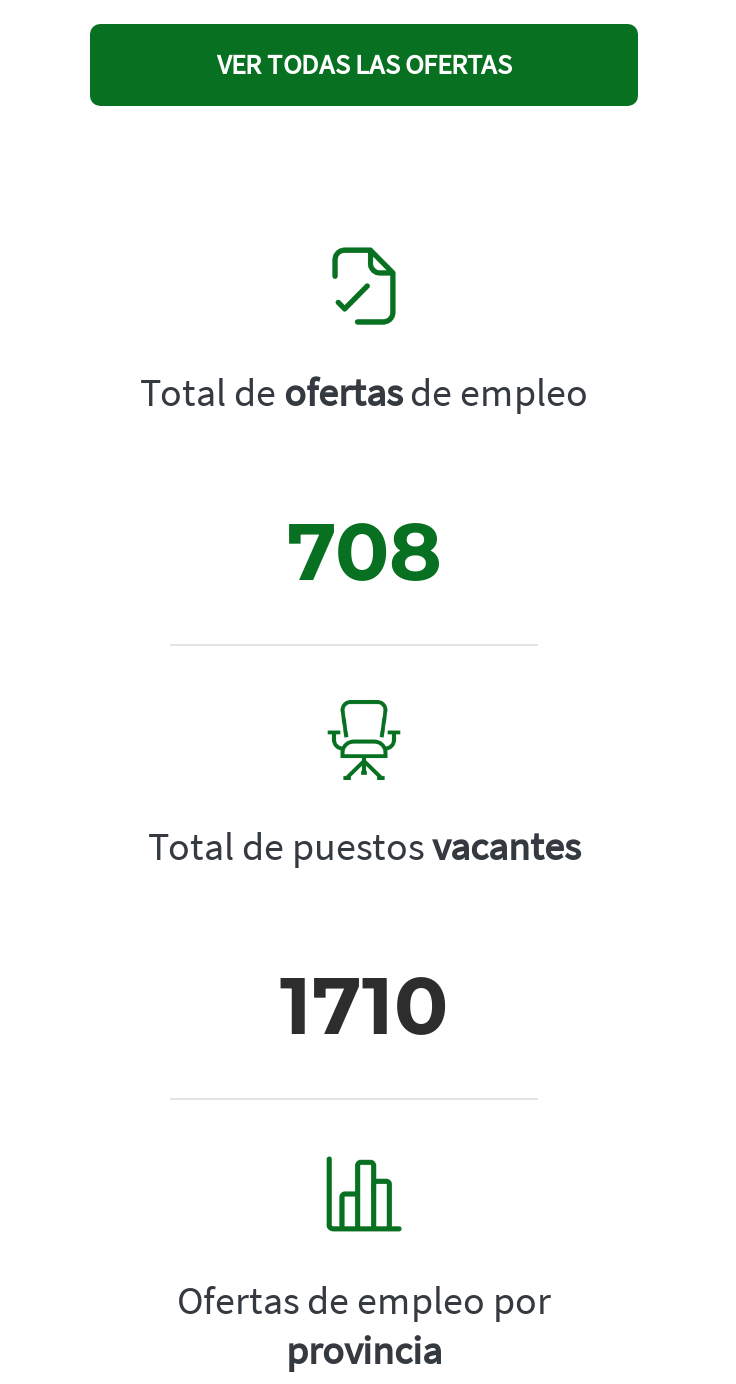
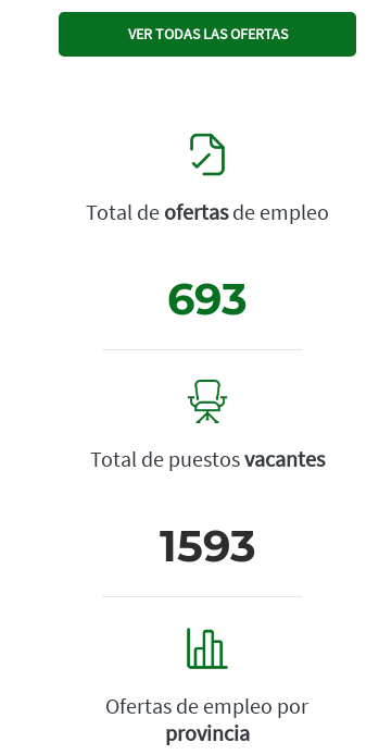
- 708
+ 693

- 1710
+ 1593
